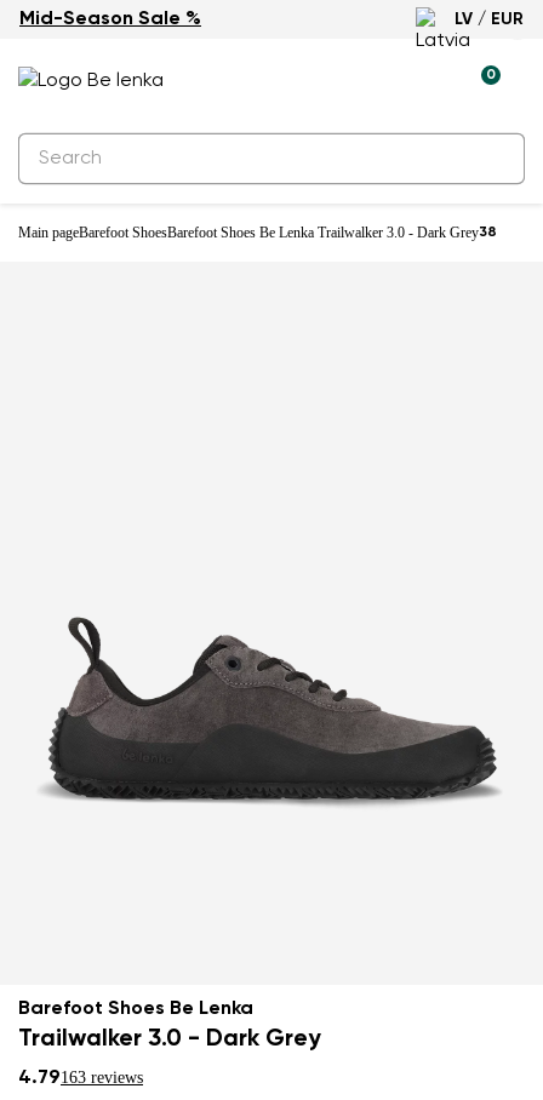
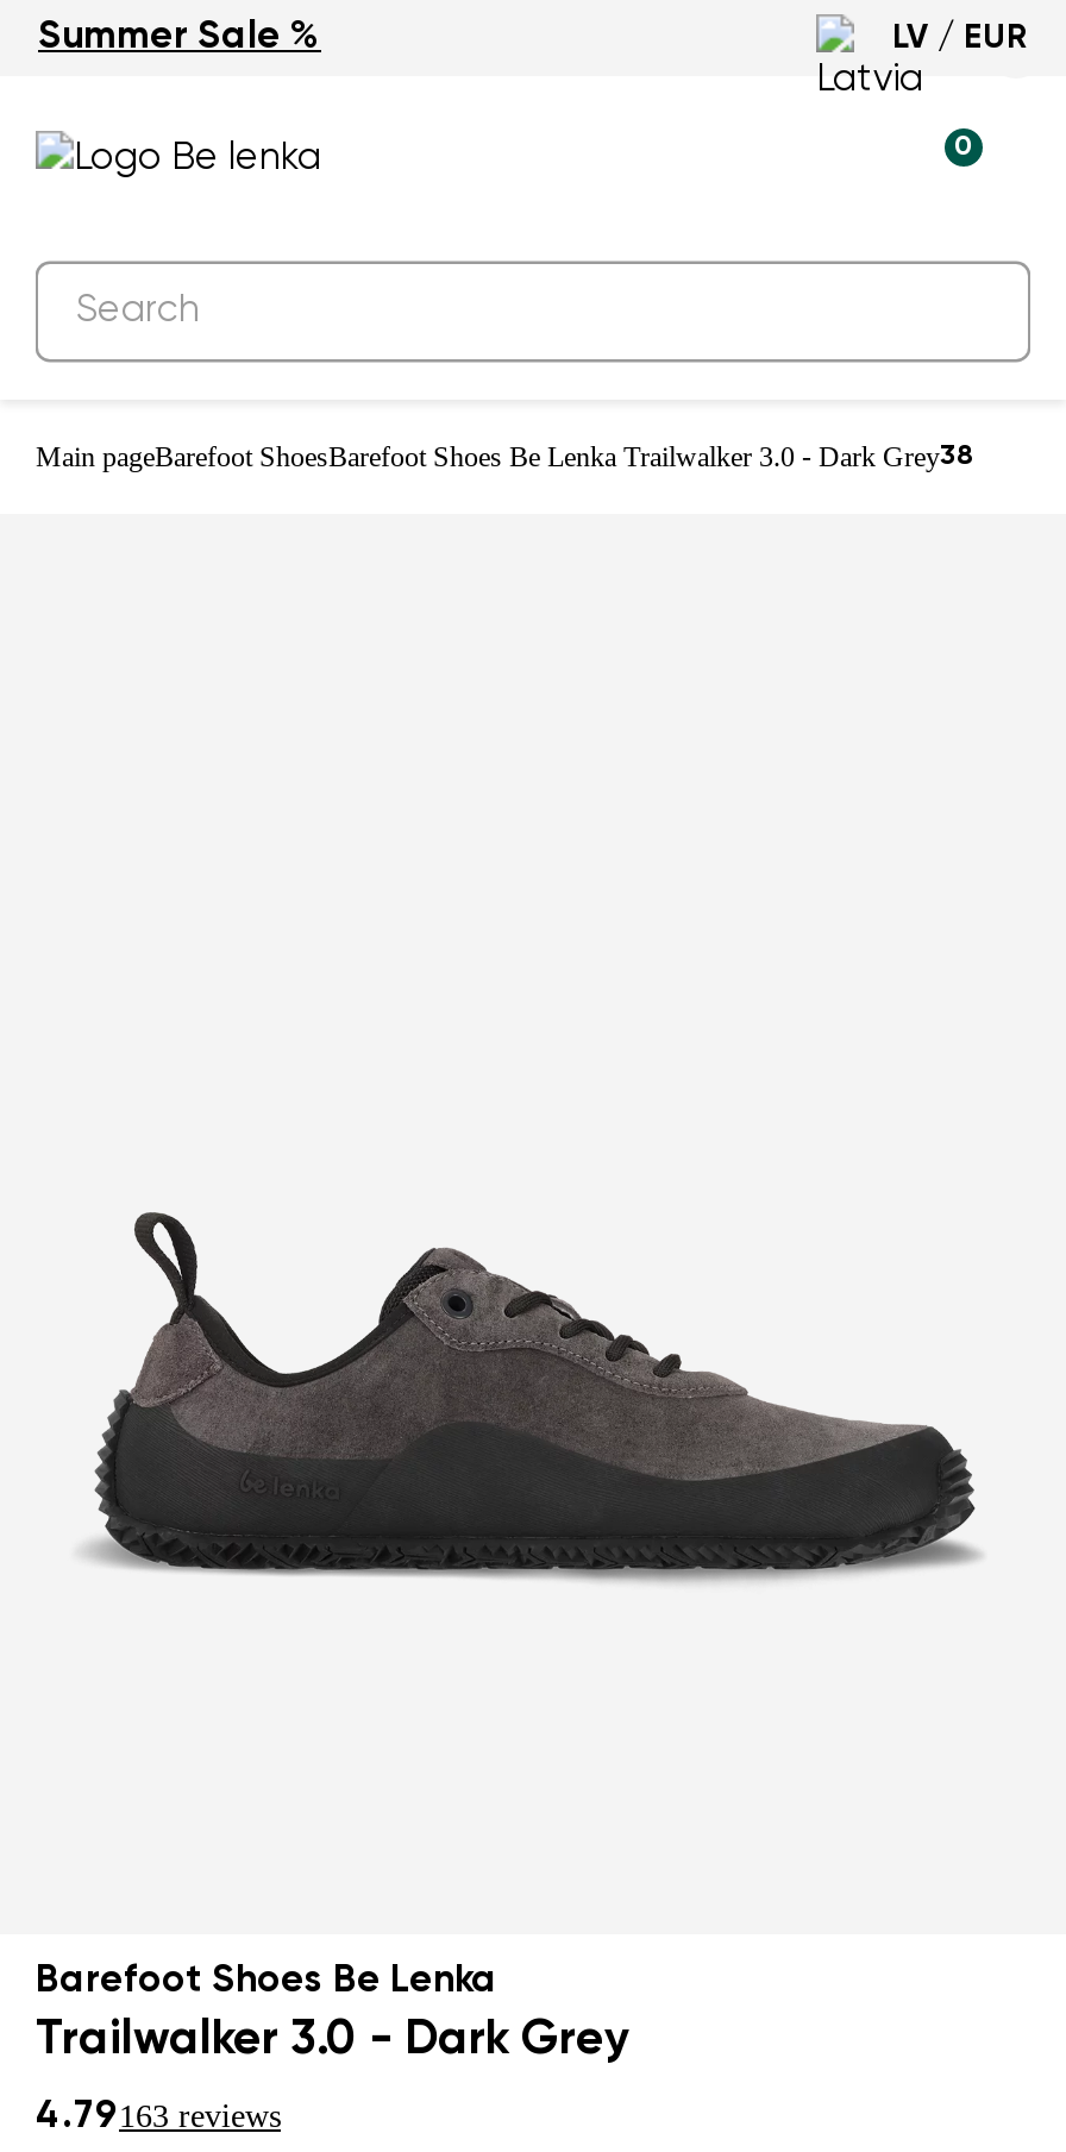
- Mid-Season Sale %
+ Summer Sale %
